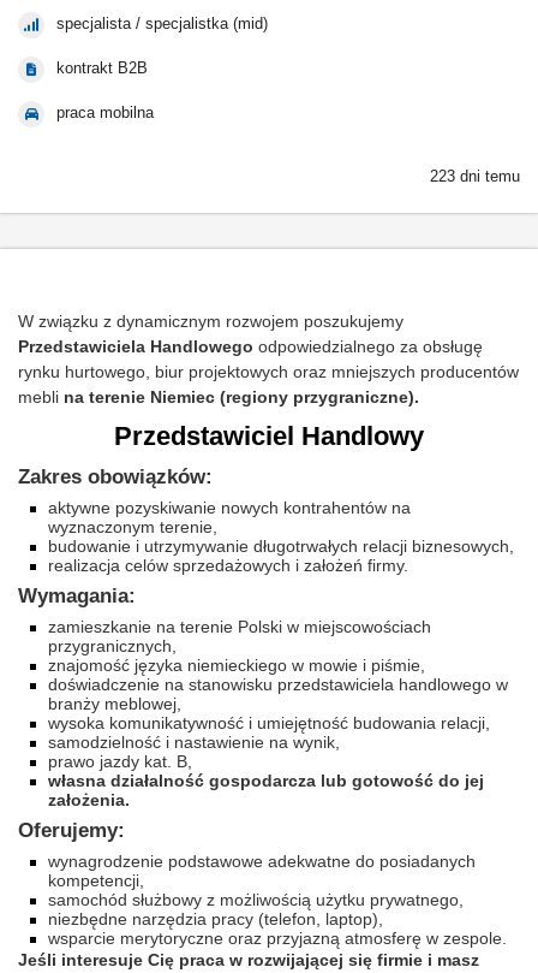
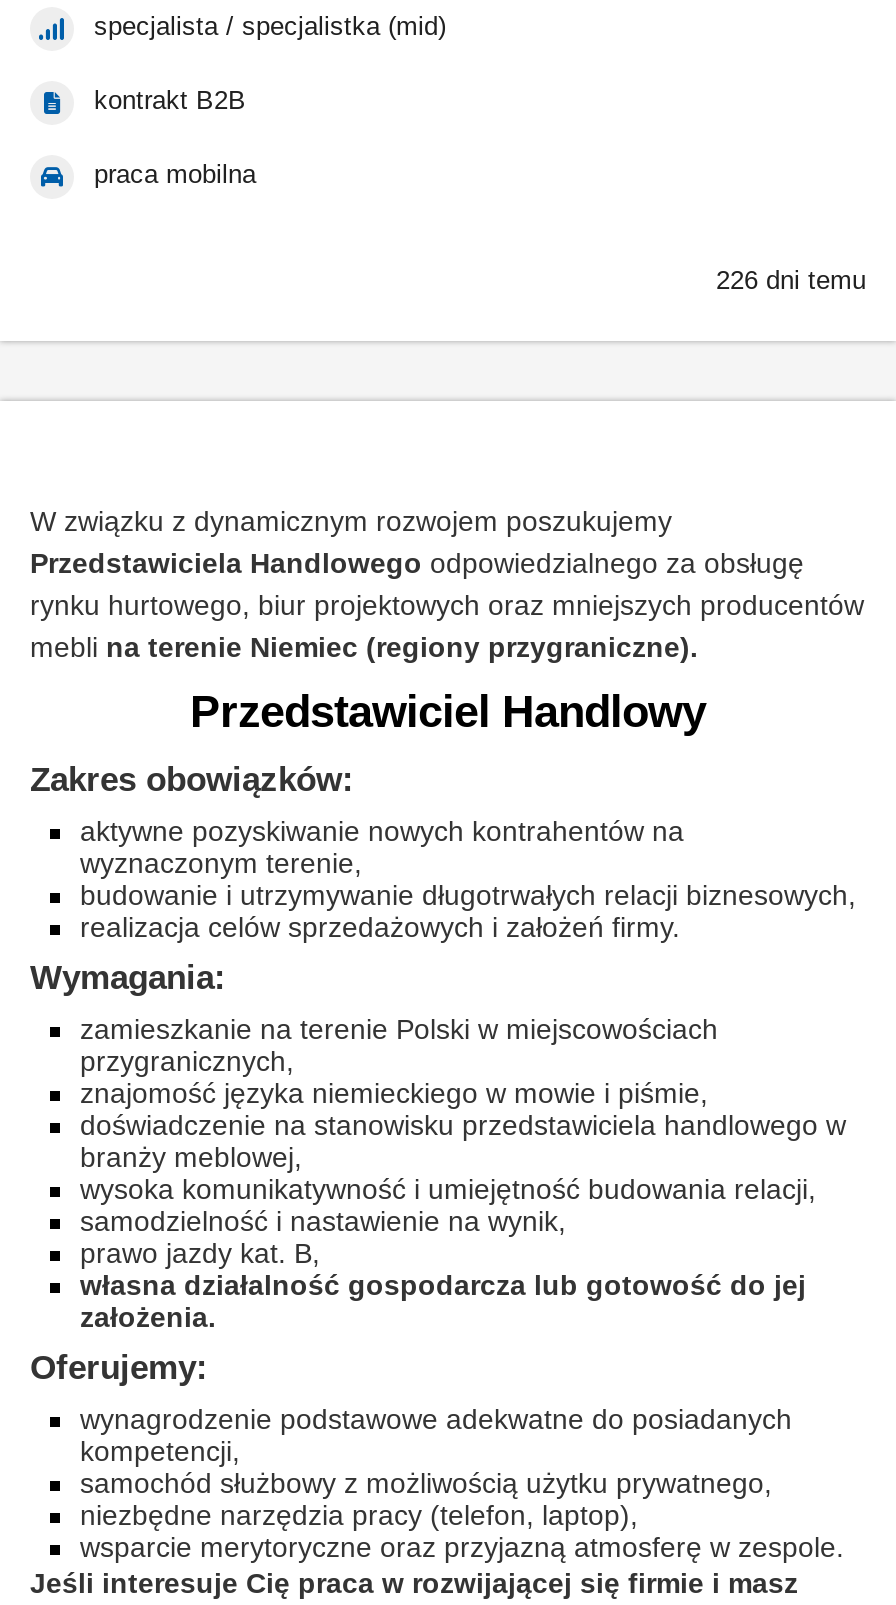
- 223 dni temu
+ 226 dni temu
